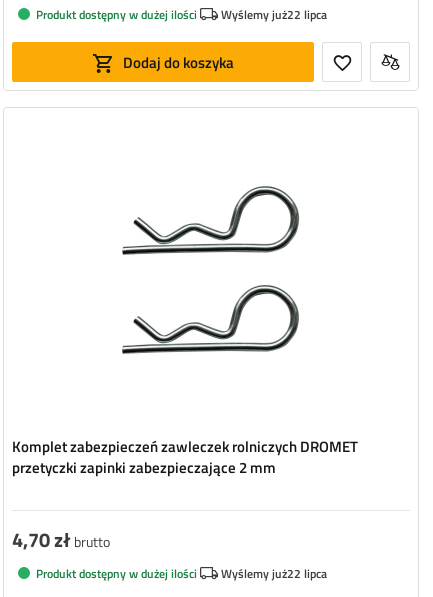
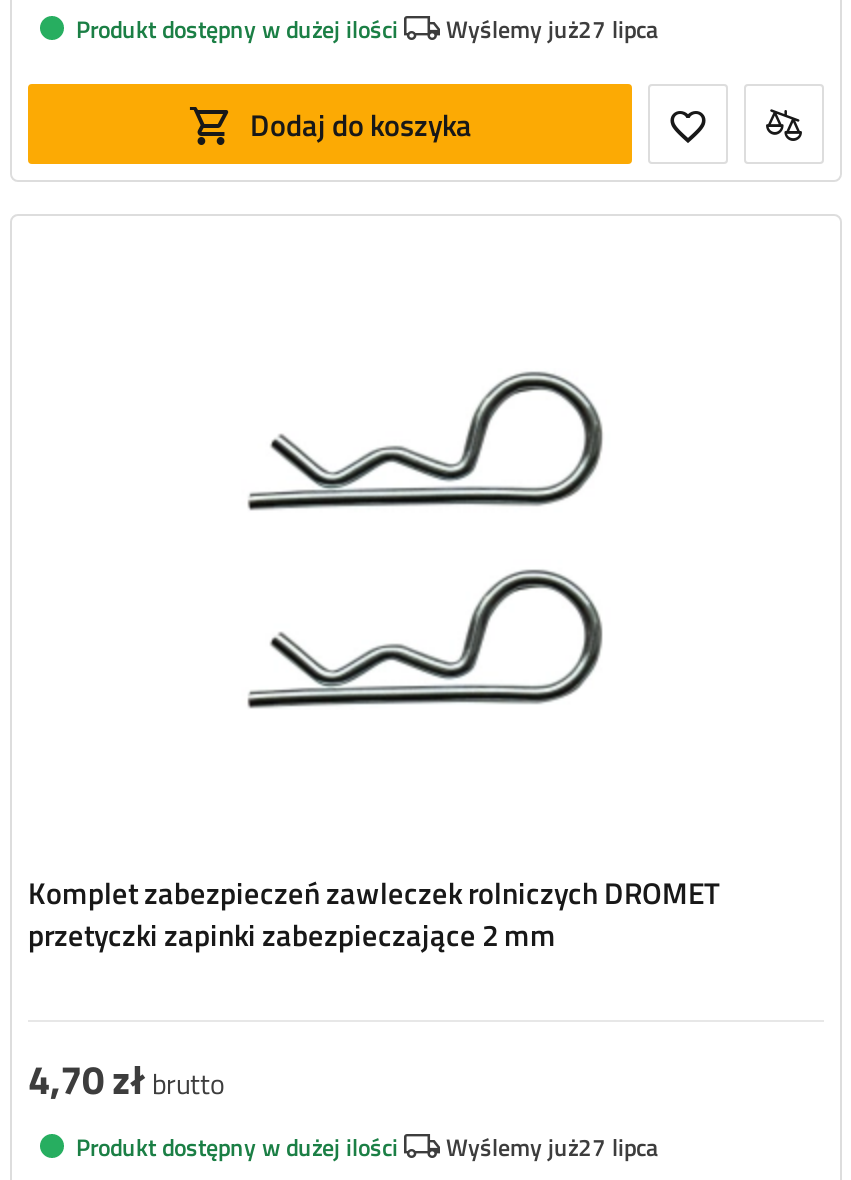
- Wyślemy już22 lipca
+ Wyślemy już27 lipca

- Wyślemy już22 lipca
+ Wyślemy już27 lipca
